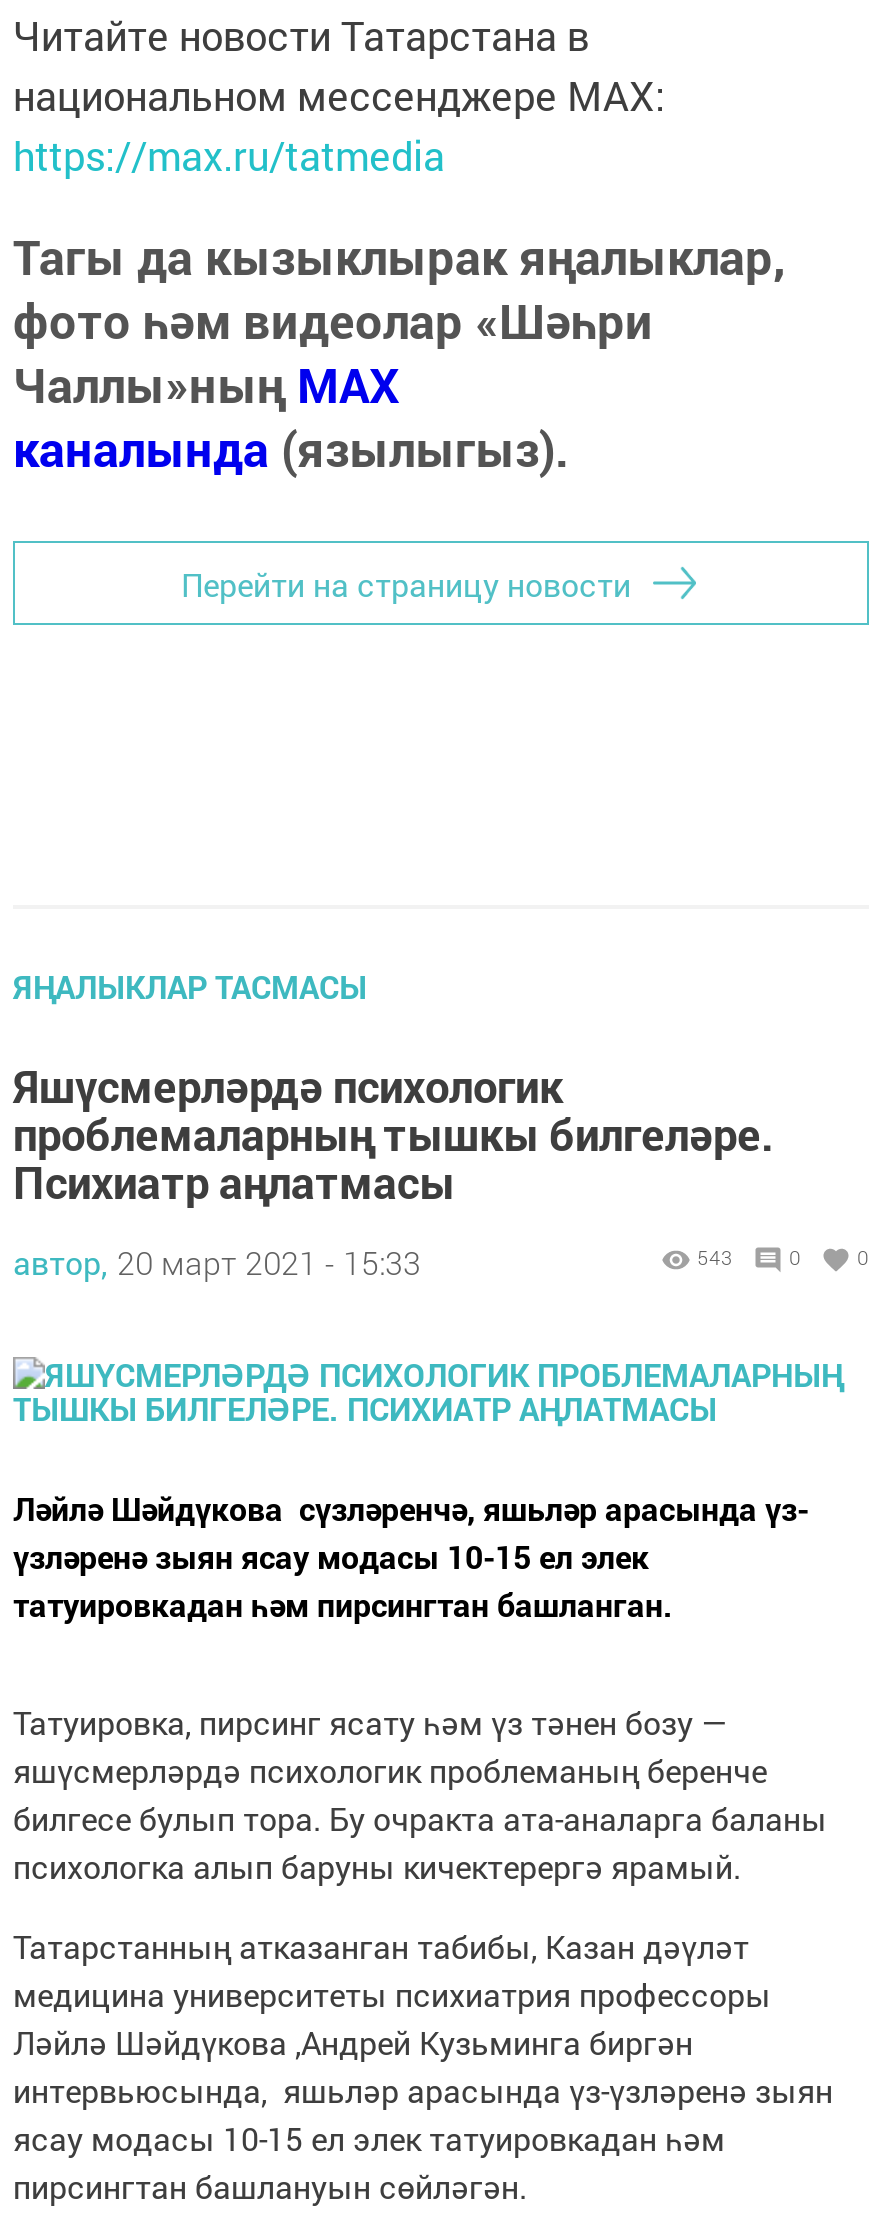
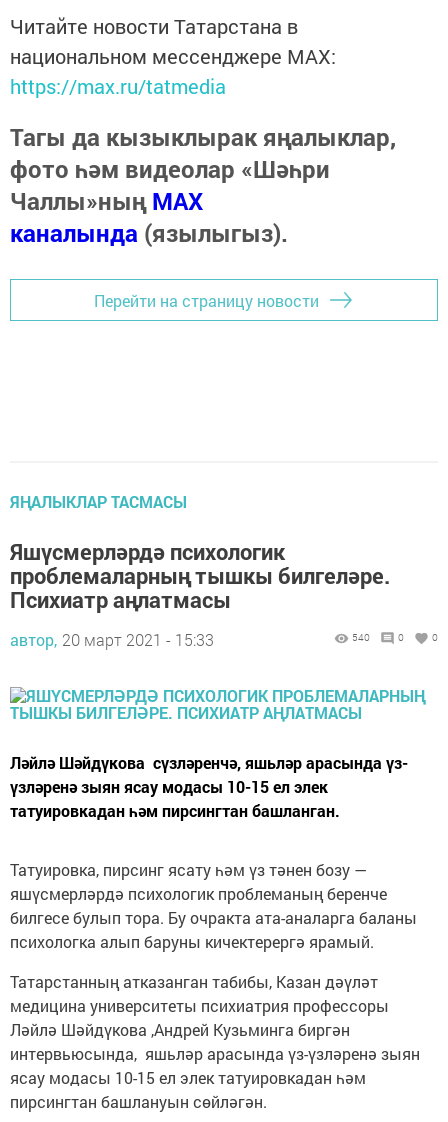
- 543
+ 540
